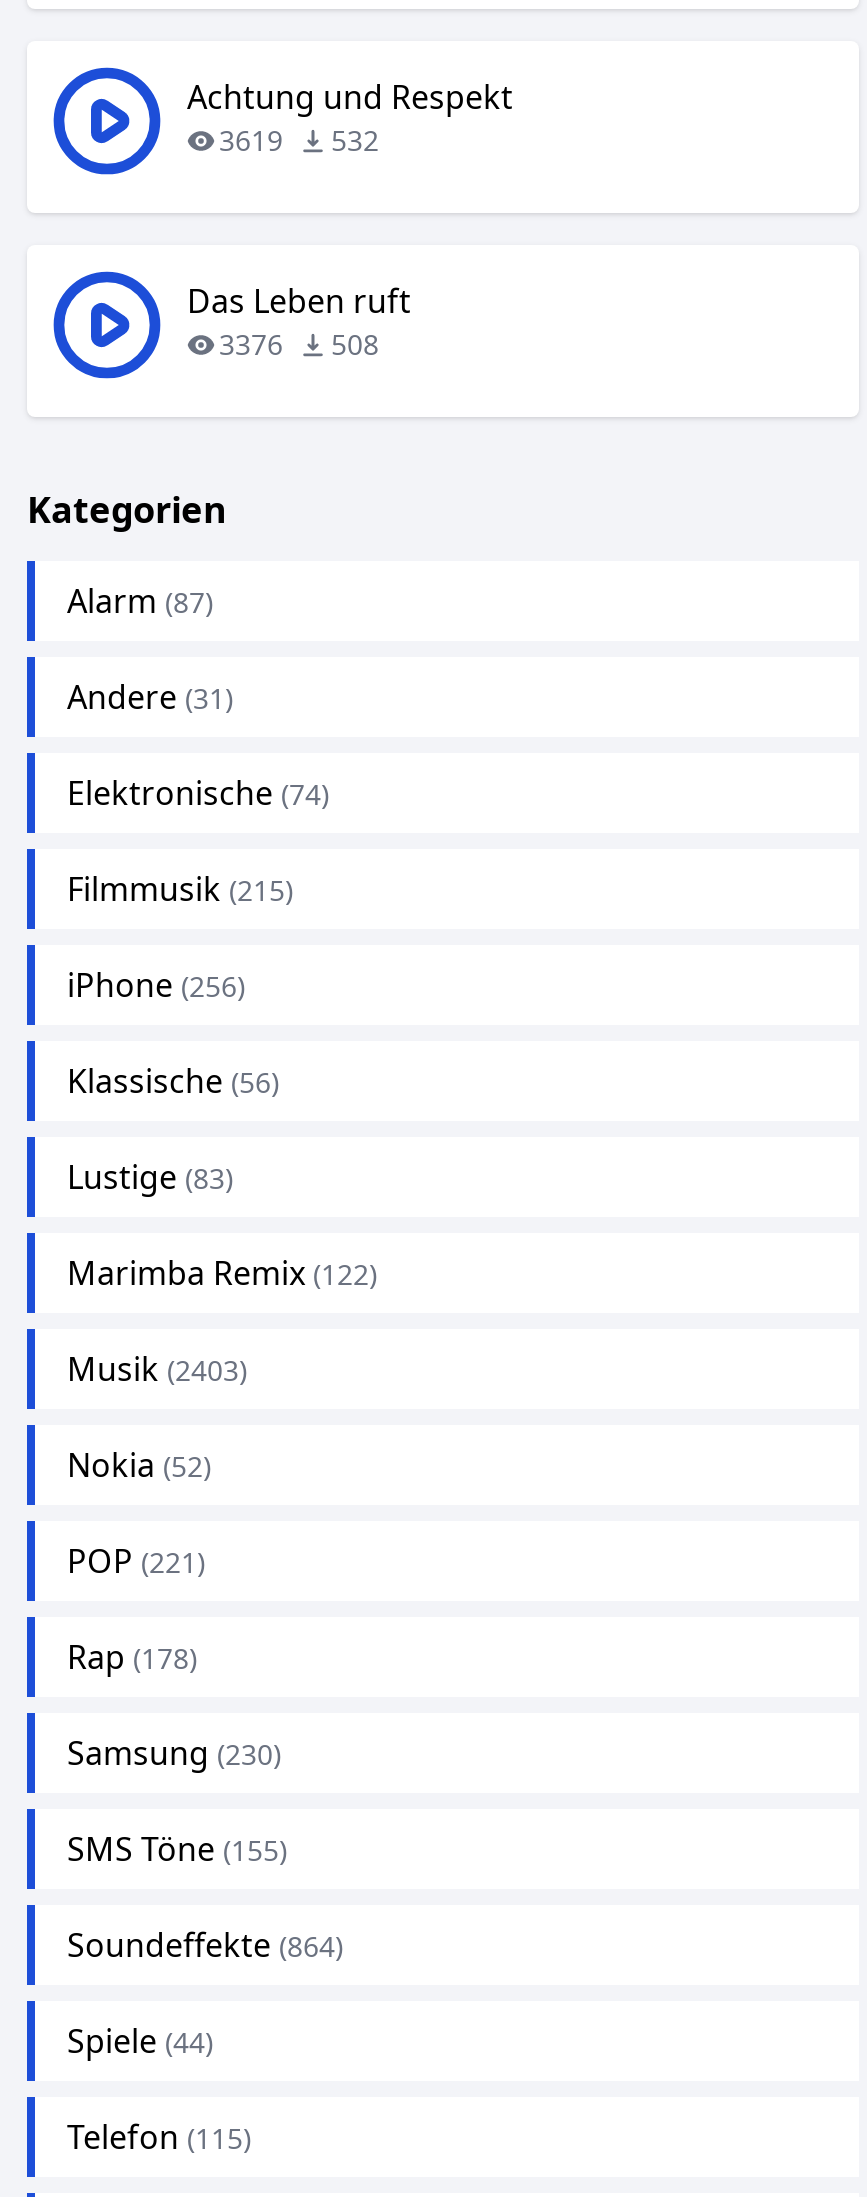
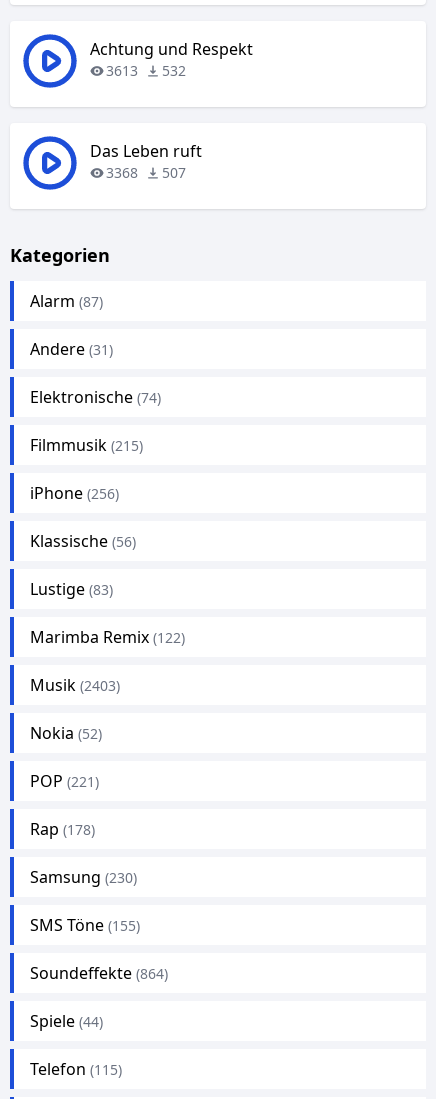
- 3619 532
+ 3613 532

- 3376
+ 3368

- 508
+ 507
